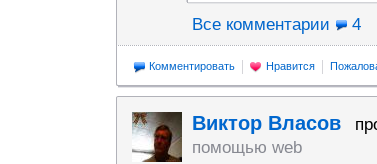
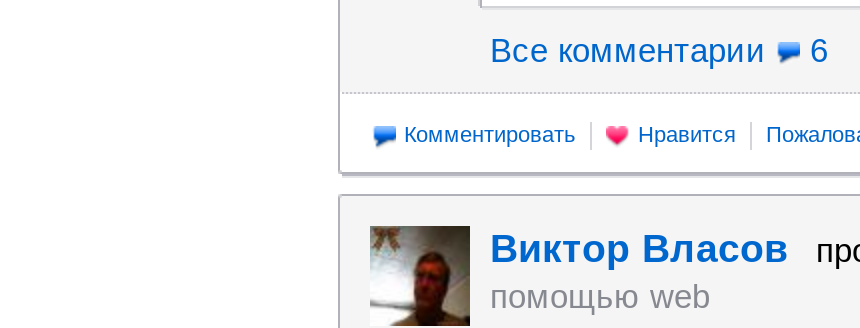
- Все комментарии 4
+ Все комментарии 6
